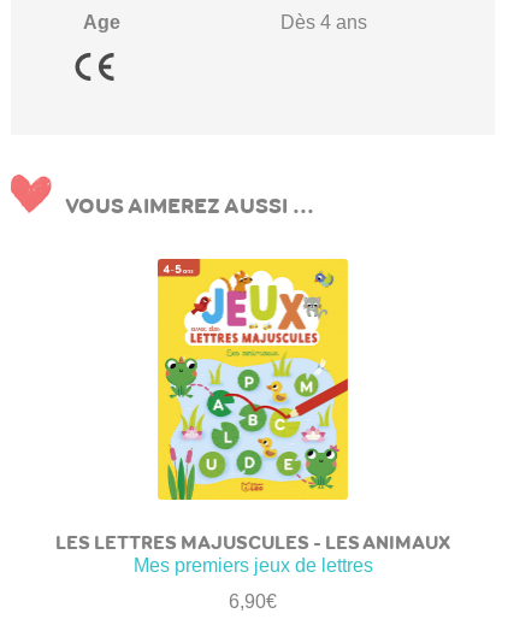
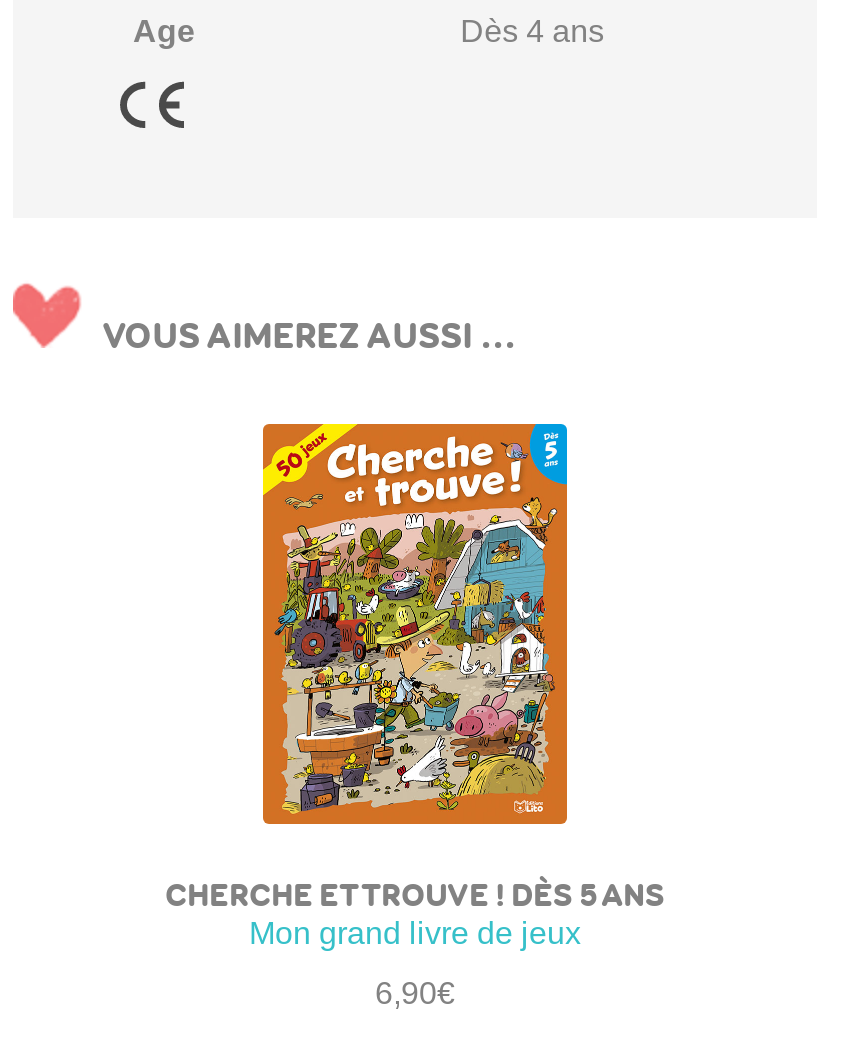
- [image]
- LES LETTRES MAJUSCULES – LES ANIMAUX
- Mes premiers jeux de lettres
+ [image]
+ CHERCHE ET TROUVE ! DÈS 5 ANS
+ Mon grand livre de jeux
